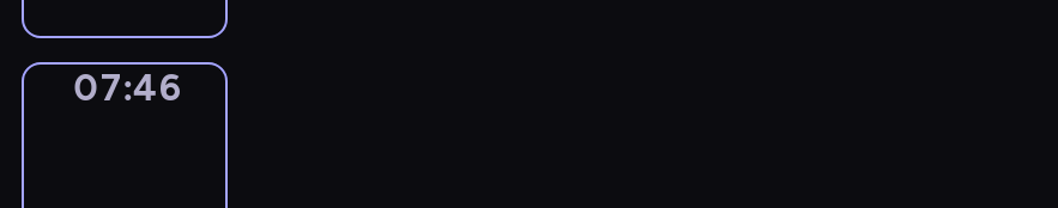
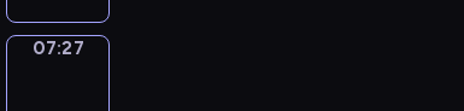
- 07:46
+ 07:27
